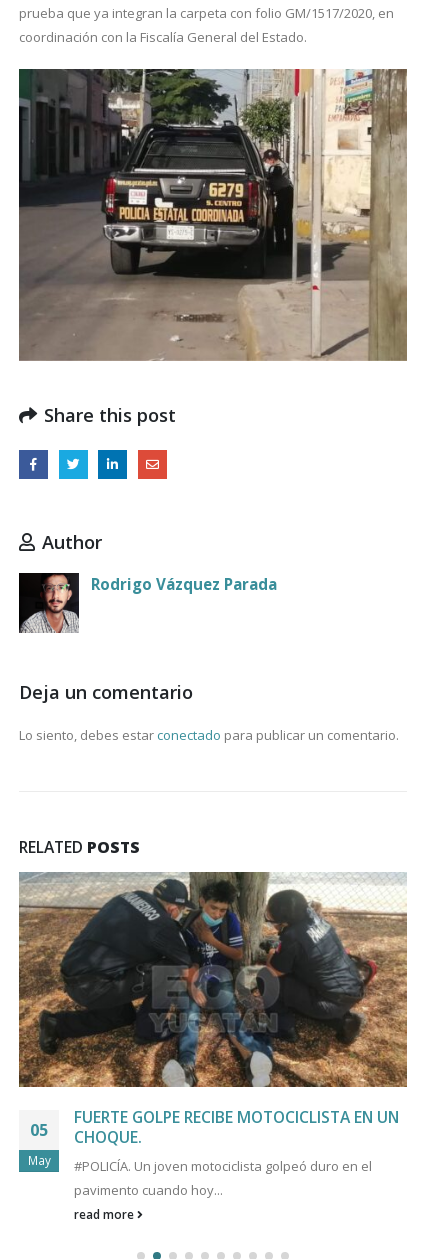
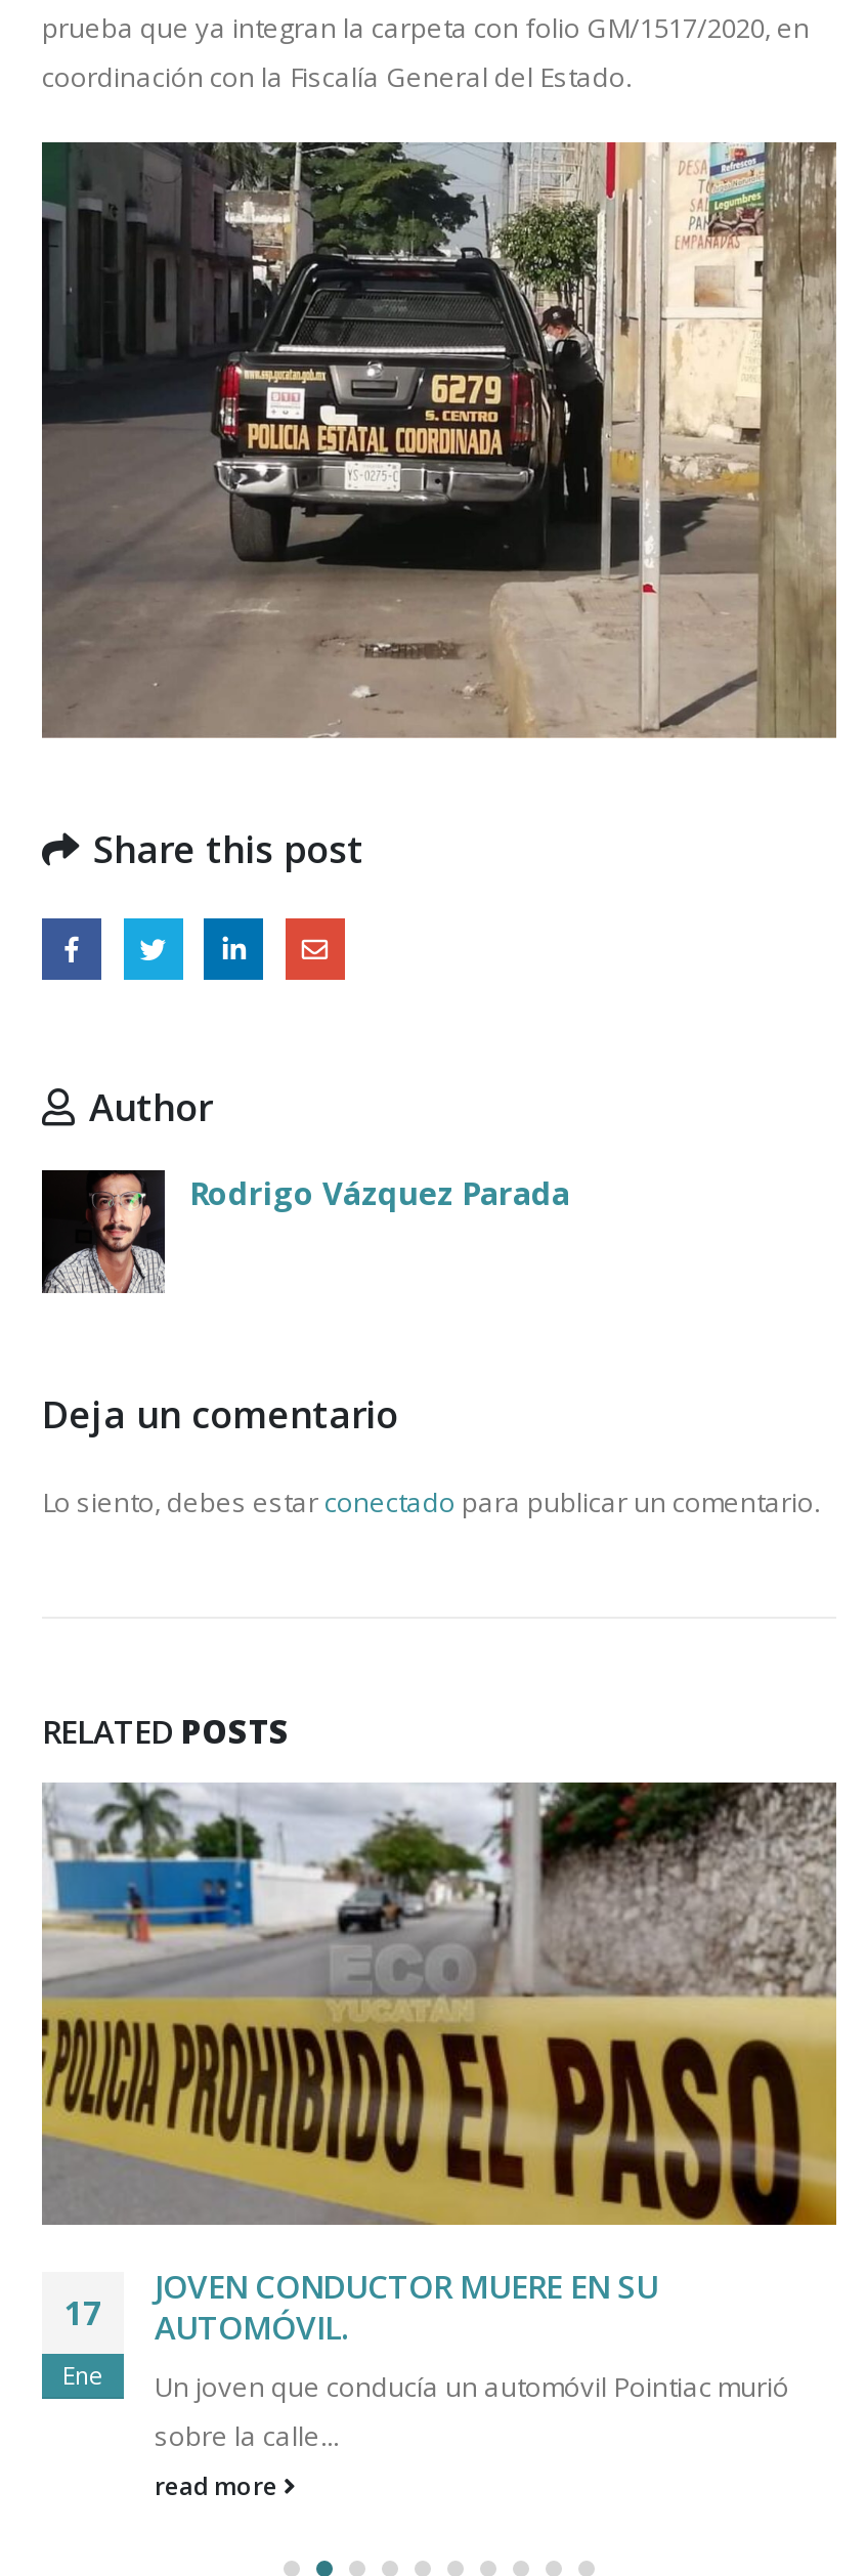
- [image]
- FUERTE GOLPE RECIBE MOTOCICLISTA EN UN
- CHOQUE.
- #POLICÍA. Un joven motociclista golpeó duro en el
- pavimento cuando hoy...
+ [image]
+ JOVEN CONDUCTOR MUERE EN SU
+ AUTOMÓVIL.
+ Un joven que conducía un automóvil Pointiac murió
+ sobre la calle...

- 05
+ 17

- May
+ Ene
